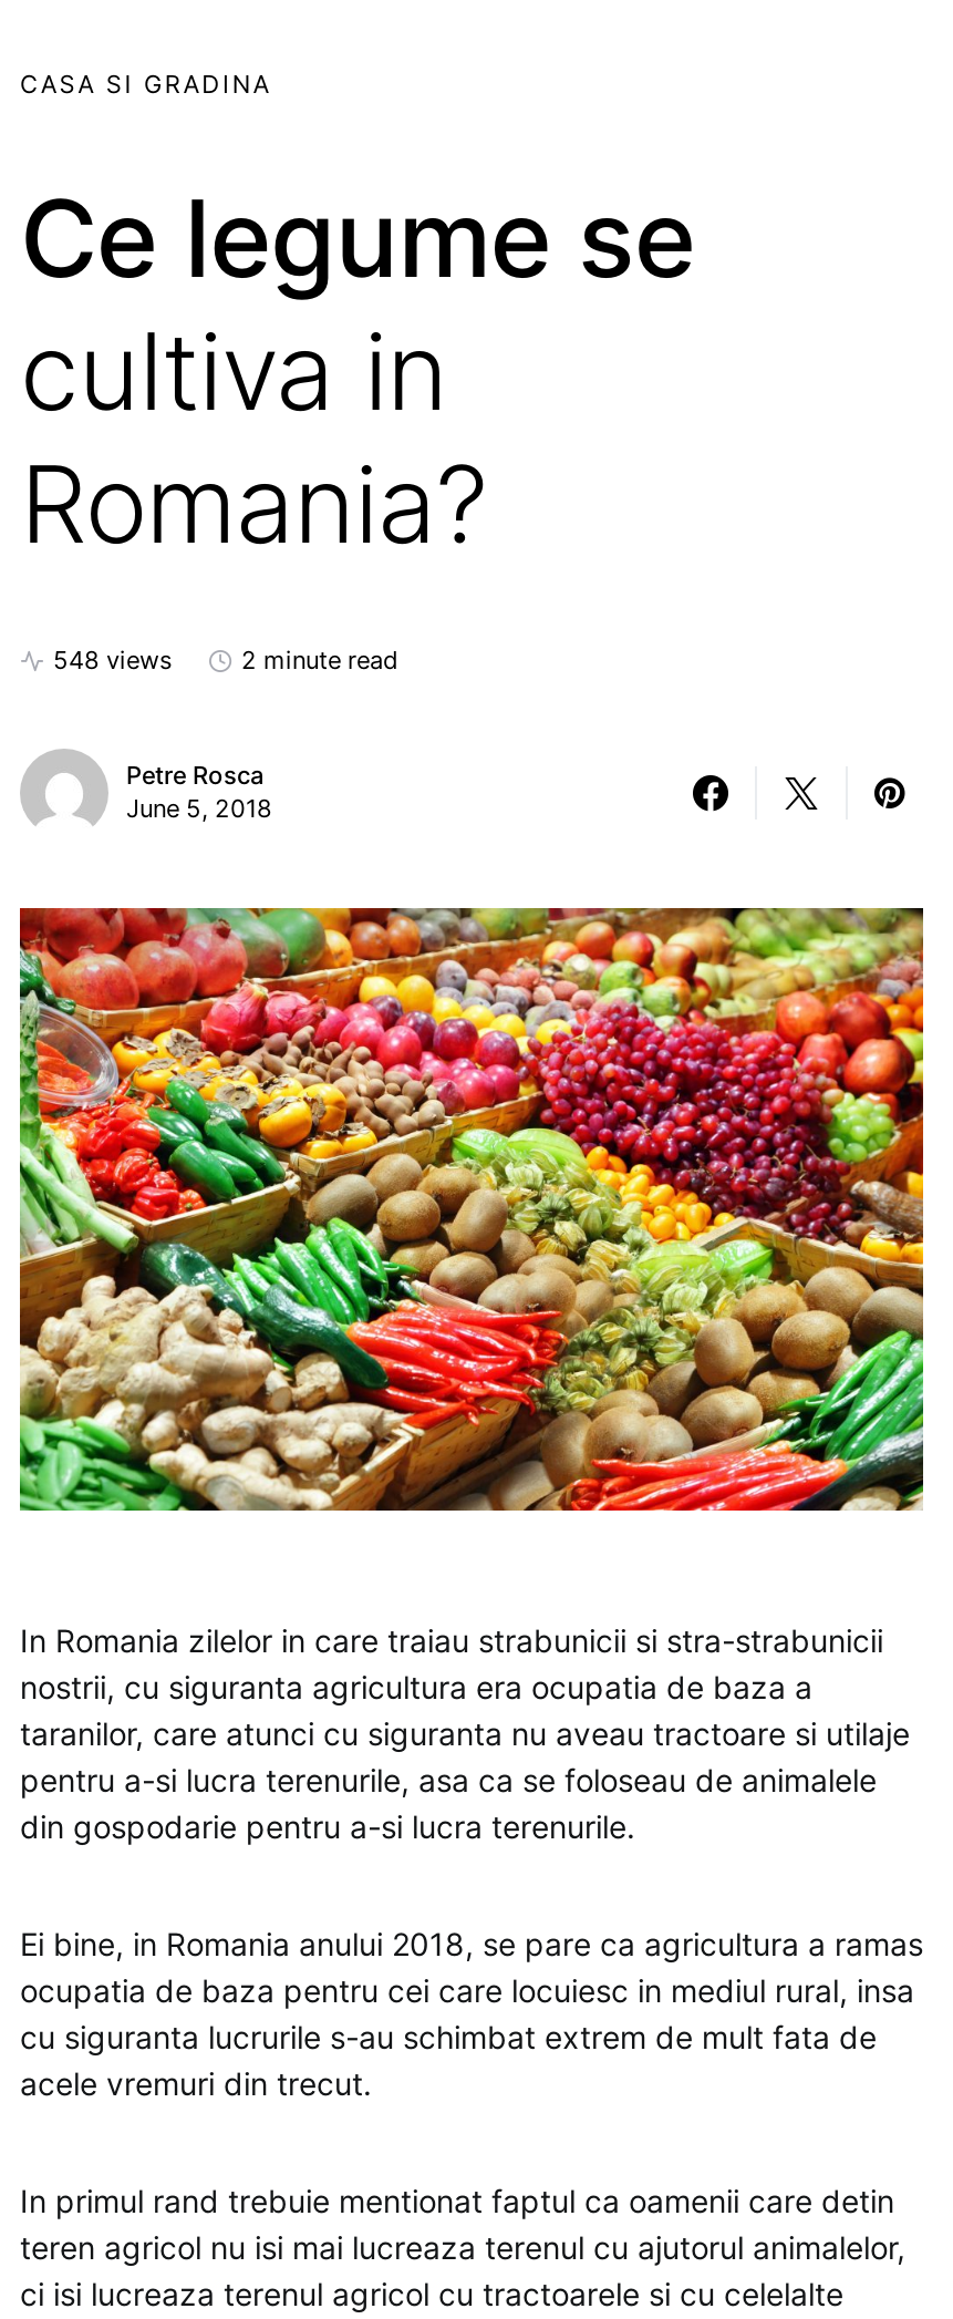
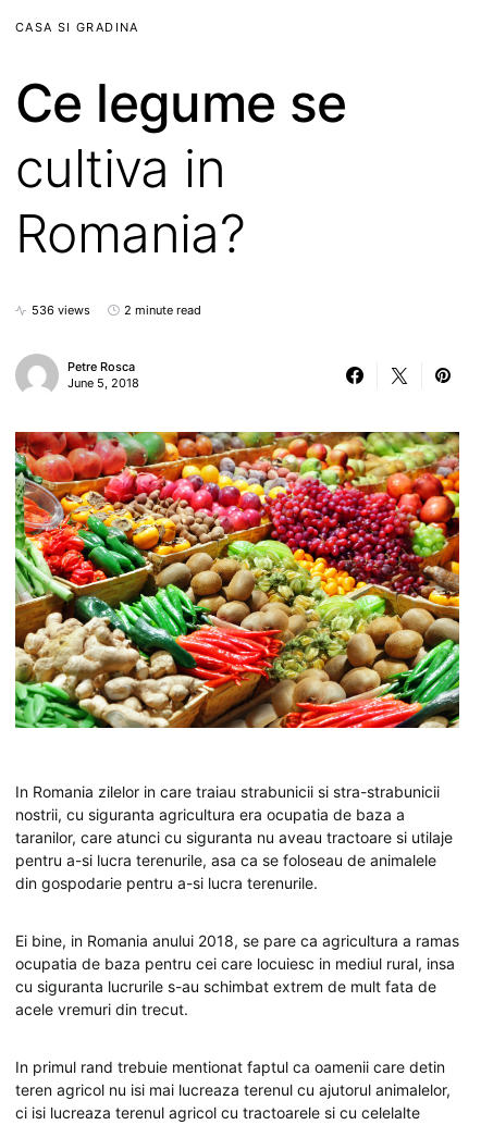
- 548 views
+ 536 views
